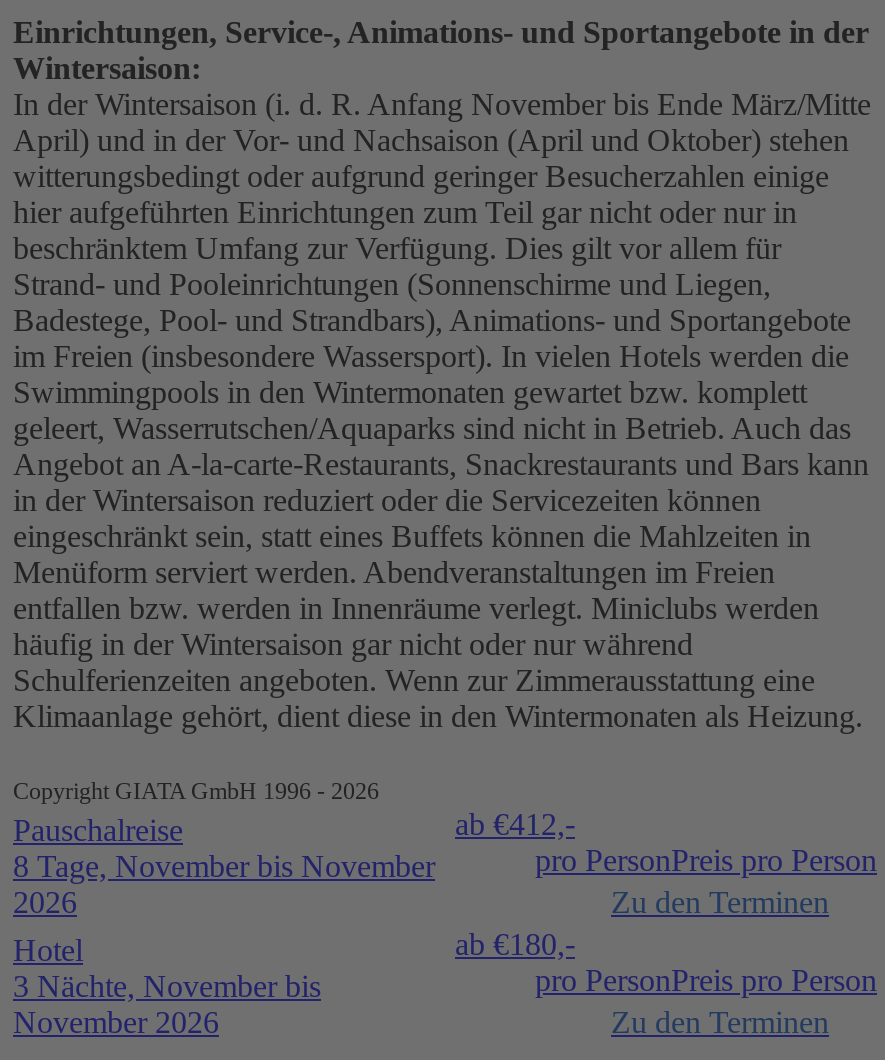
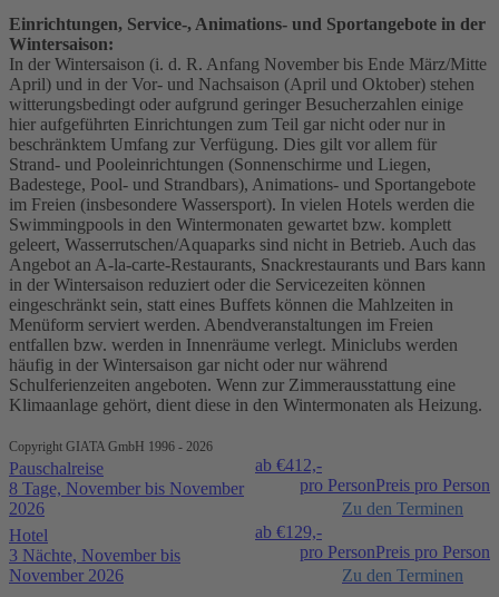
- ab €180,-
+ ab €129,-
